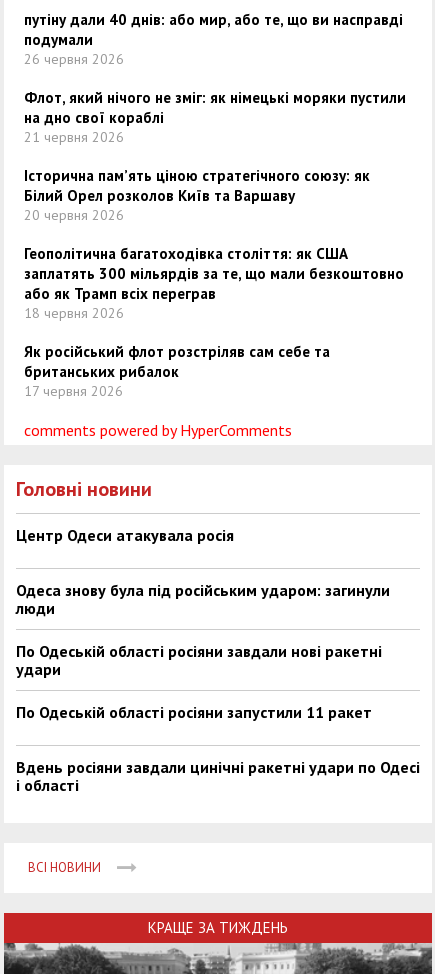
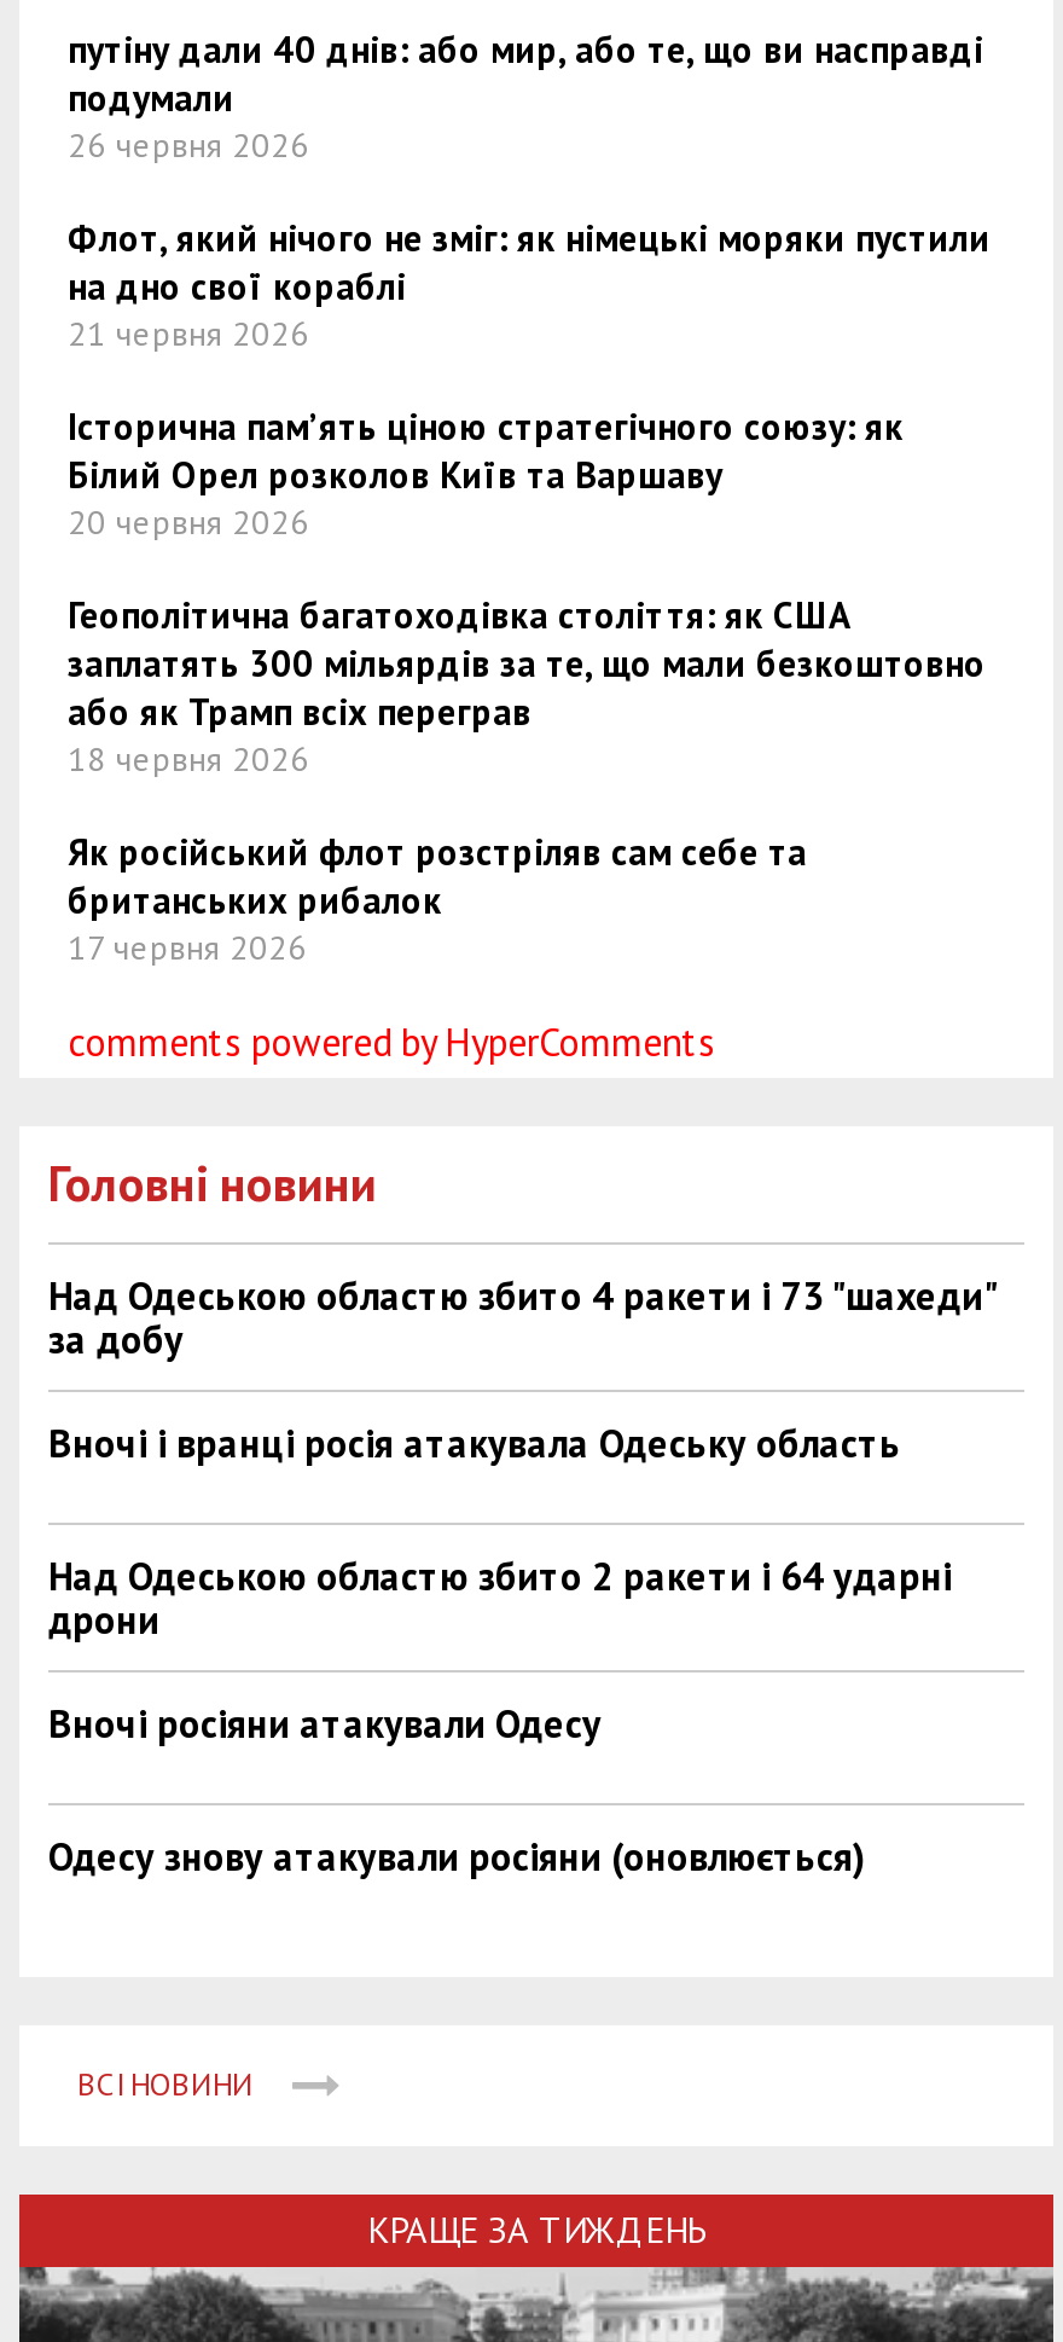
- Центр Одеси атакувала росія
+ Над Одеською областю збито 4 ракети і 73 "шахеди"
+ за добу

- Одеса знову була під російським ударом: загинули
- люди
+ Вночі і вранці росія атакувала Одеську область

- По Одеській області росіяни завдали нові ракетні
- удари
+ Над Одеською областю збито 2 ракети і 64 ударні
+ дрони

- По Одеській області росіяни запустили 11 ракет
+ Вночі росіяни атакували Одесу

- Вдень росіяни завдали цинічні ракетні удари по Одесі
- і області
+ Одесу знову атакували росіяни (оновлюється)
